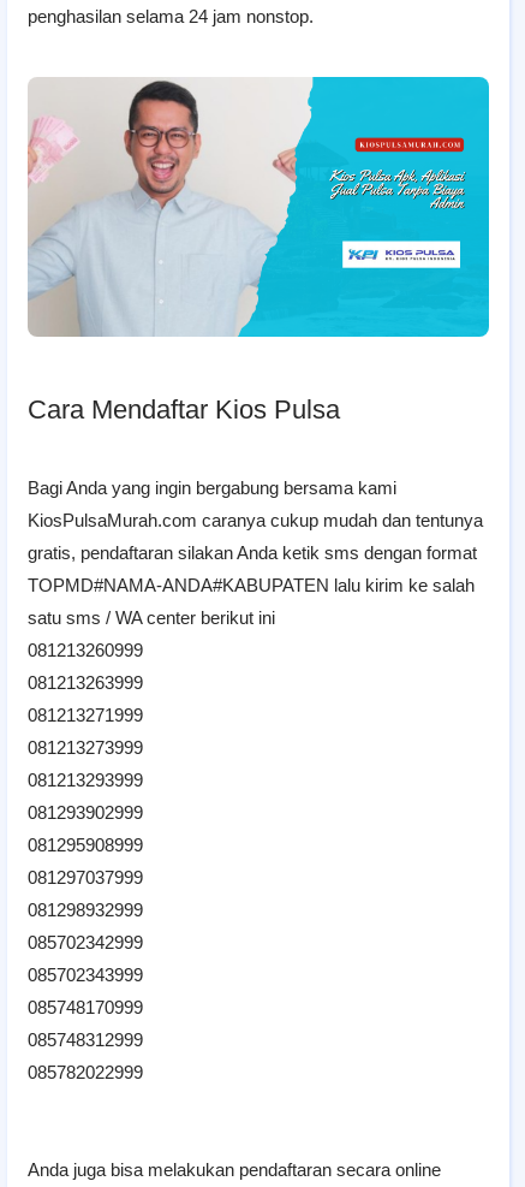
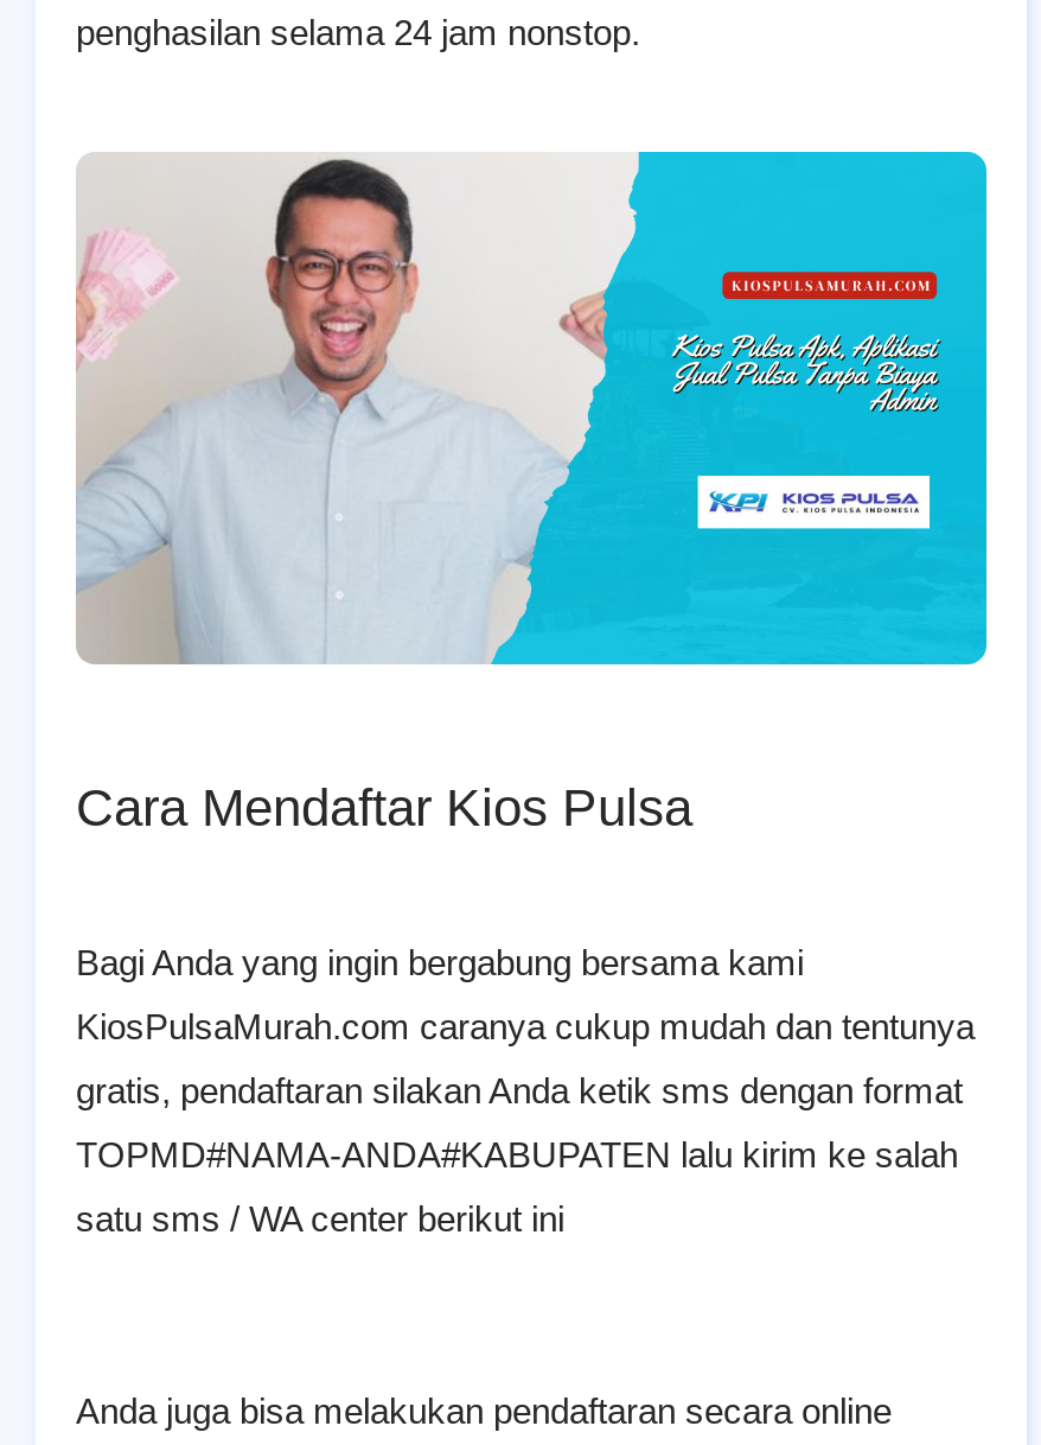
- 081213260999
- 081213263999
- 081213271999
- 081213273999
- 081213293999
- 081293902999
- 081295908999
- 081297037999
- 081298932999
- 085702342999
- 085702343999
- 085748170999
- 085748312999
- 085782022999
